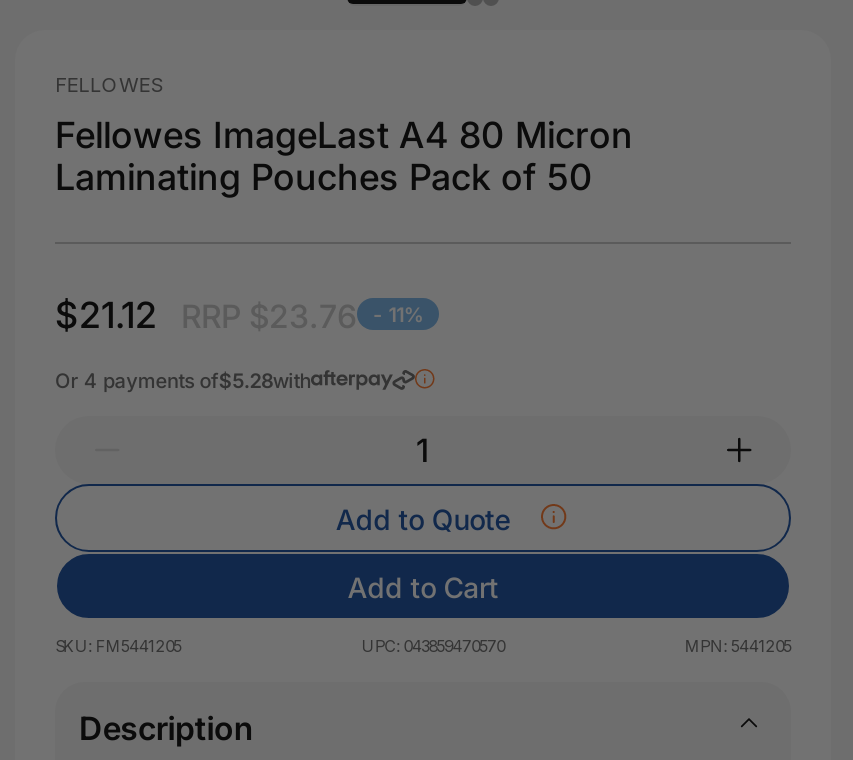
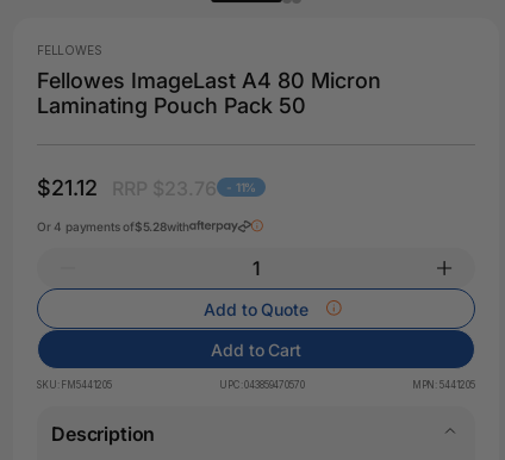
- Laminating Pouches Pack of 50
+ Laminating Pouch Pack 50
